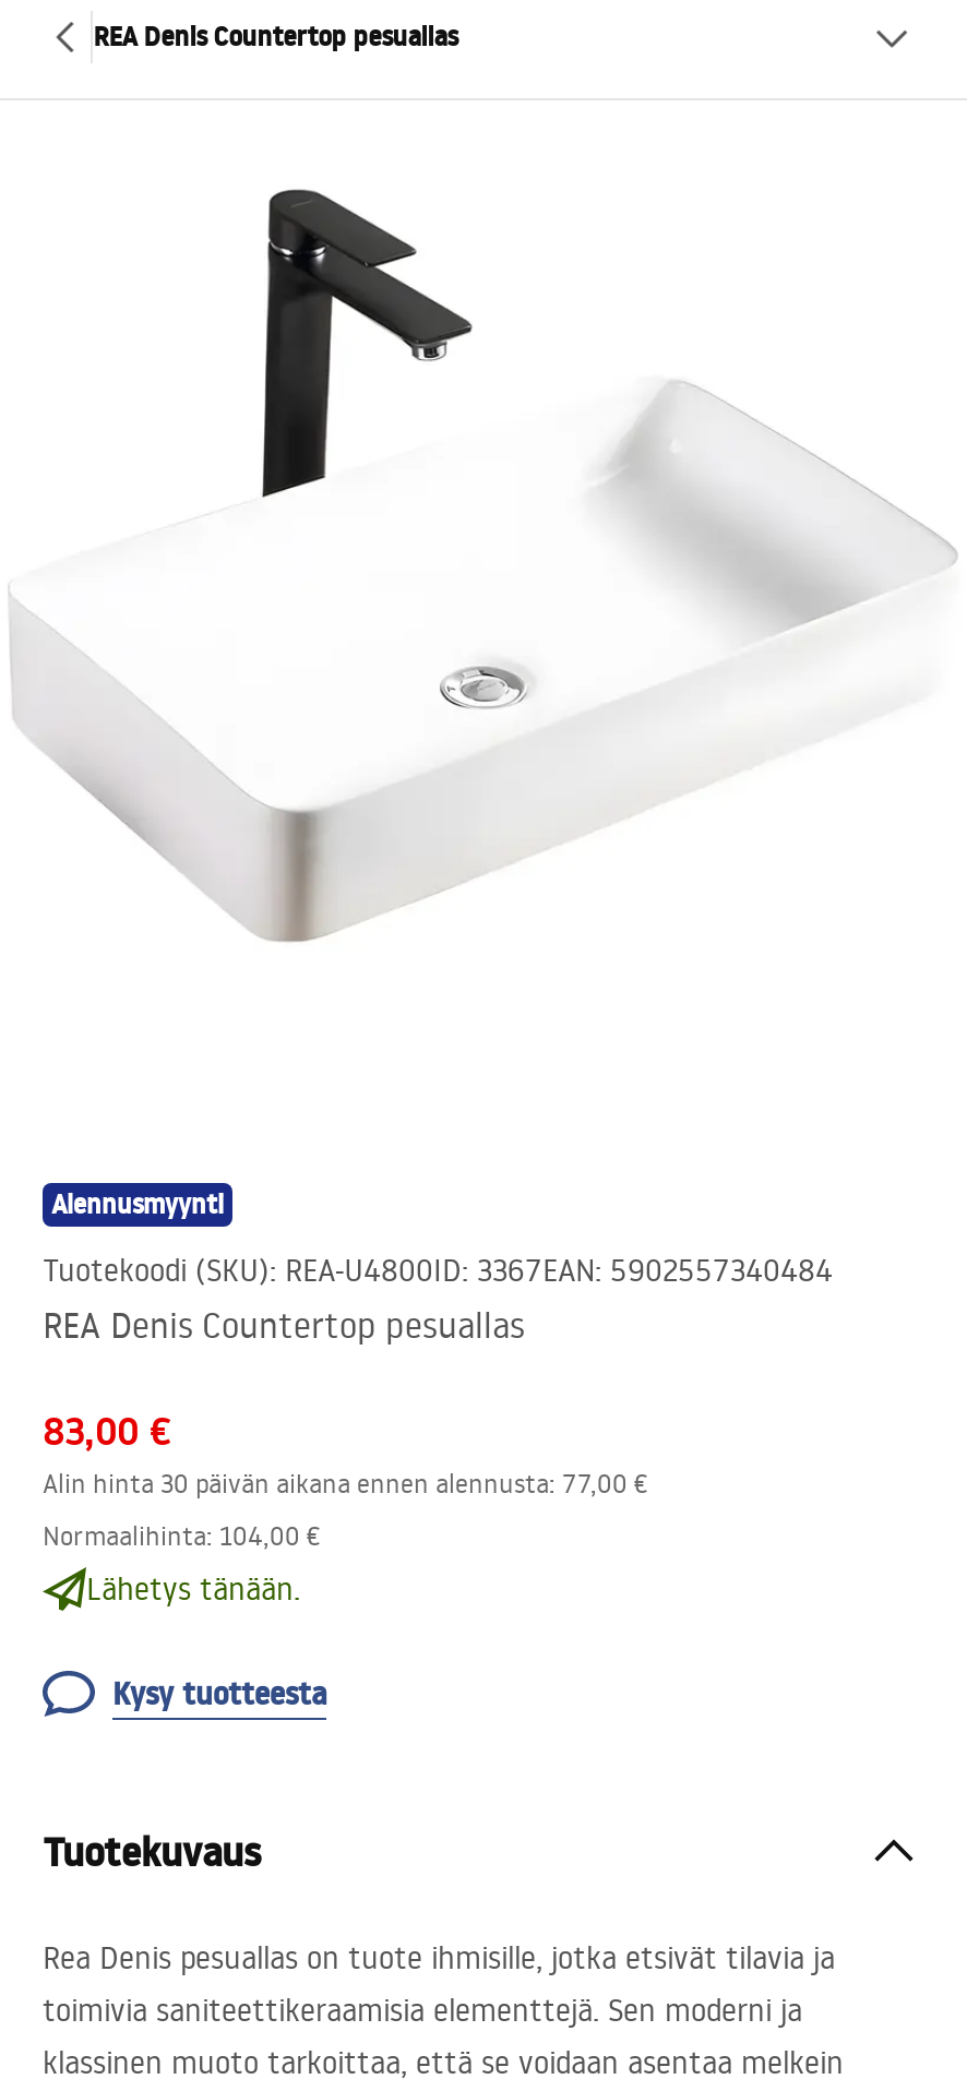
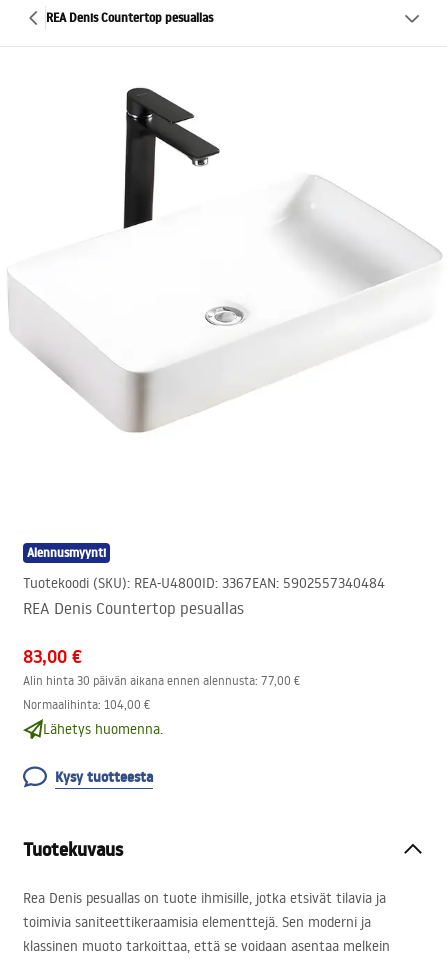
- Lähetys tänään.
+ Lähetys huomenna.
